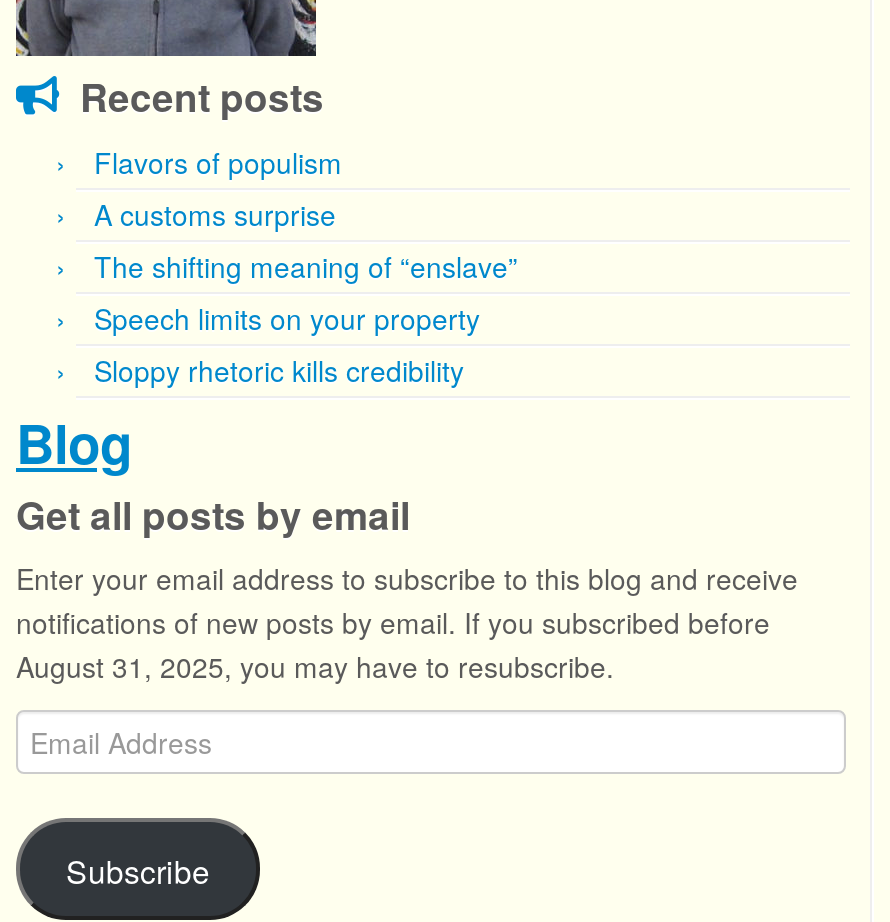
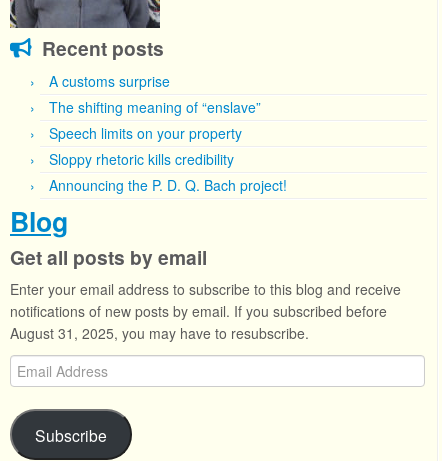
- Flavors of populism

moved up: A customs surprise | The shifting meaning of “enslave” | Speech limits on your property | Sloppy rhetoric kills credibility

+ Announcing the P. D. Q. Bach project!
